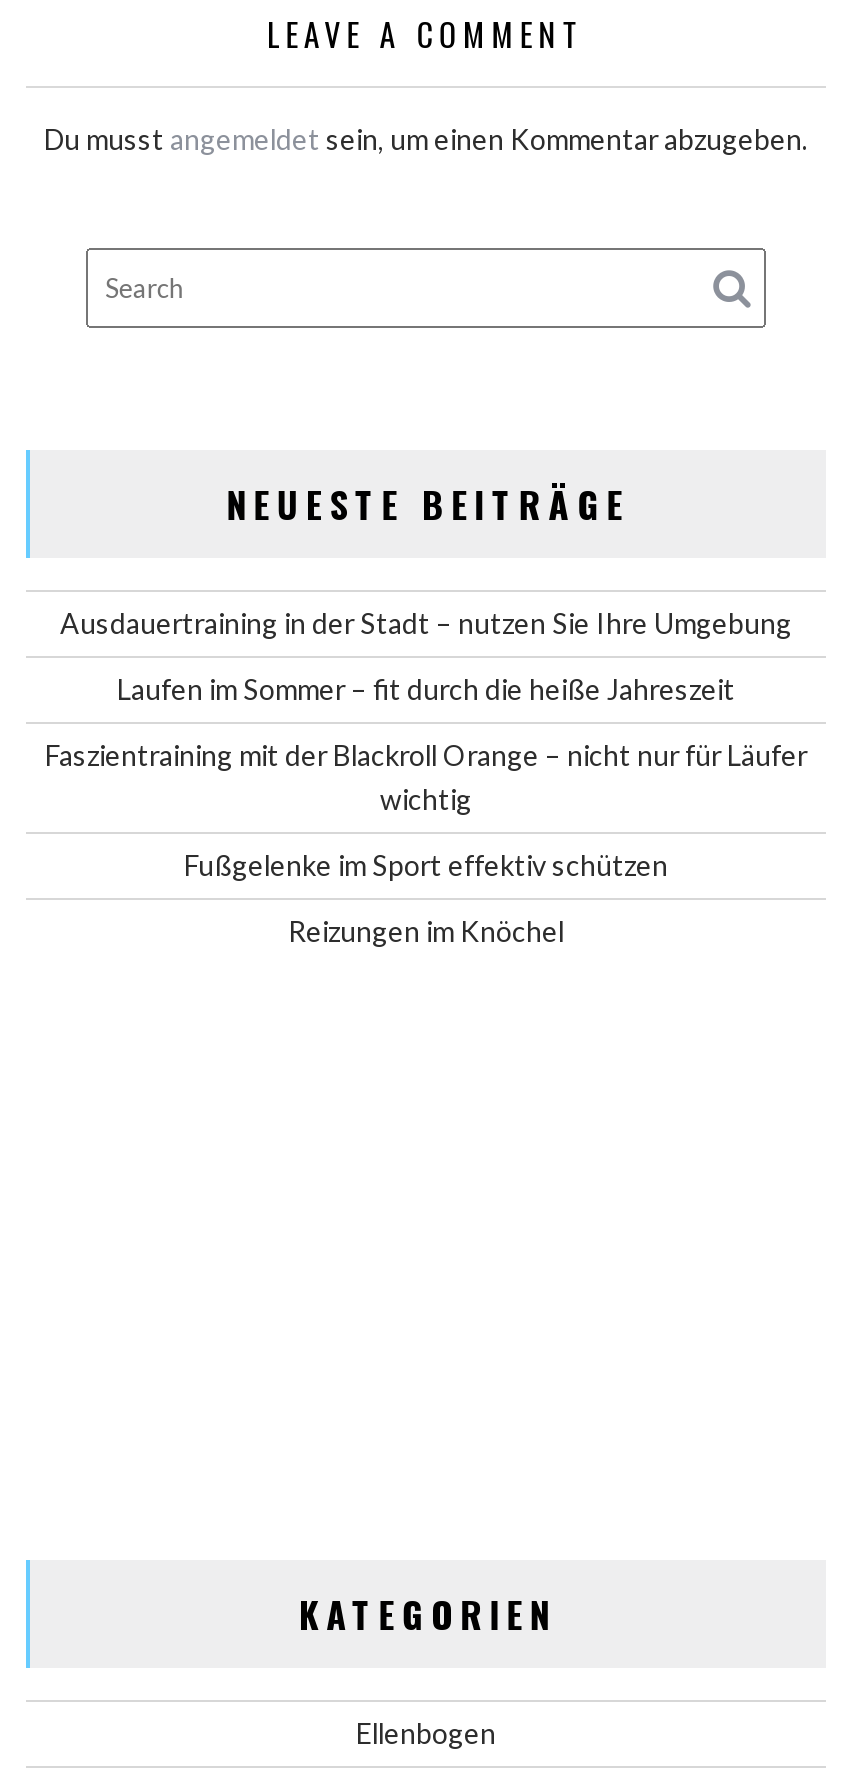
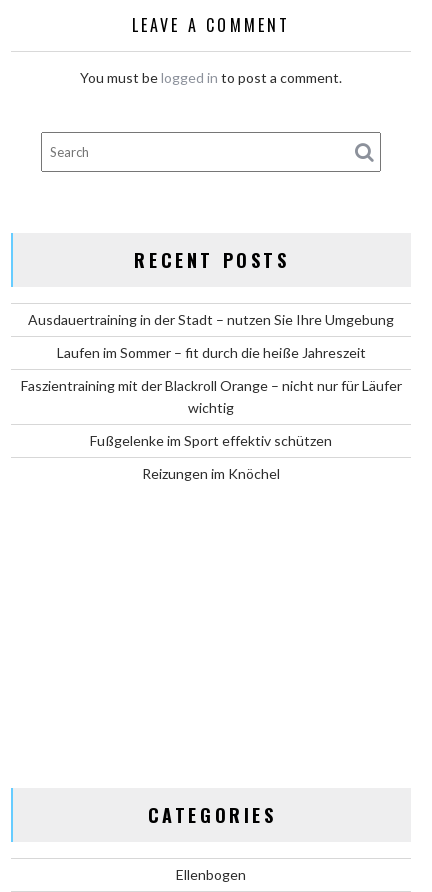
- Du musst angemeldet sein, um einen Kommentar abzugeben.
+ You must be logged in to post a comment.

- NEUESTE BEITRÄGE
+ RECENT POSTS

- KATEGORIEN
+ CATEGORIES
